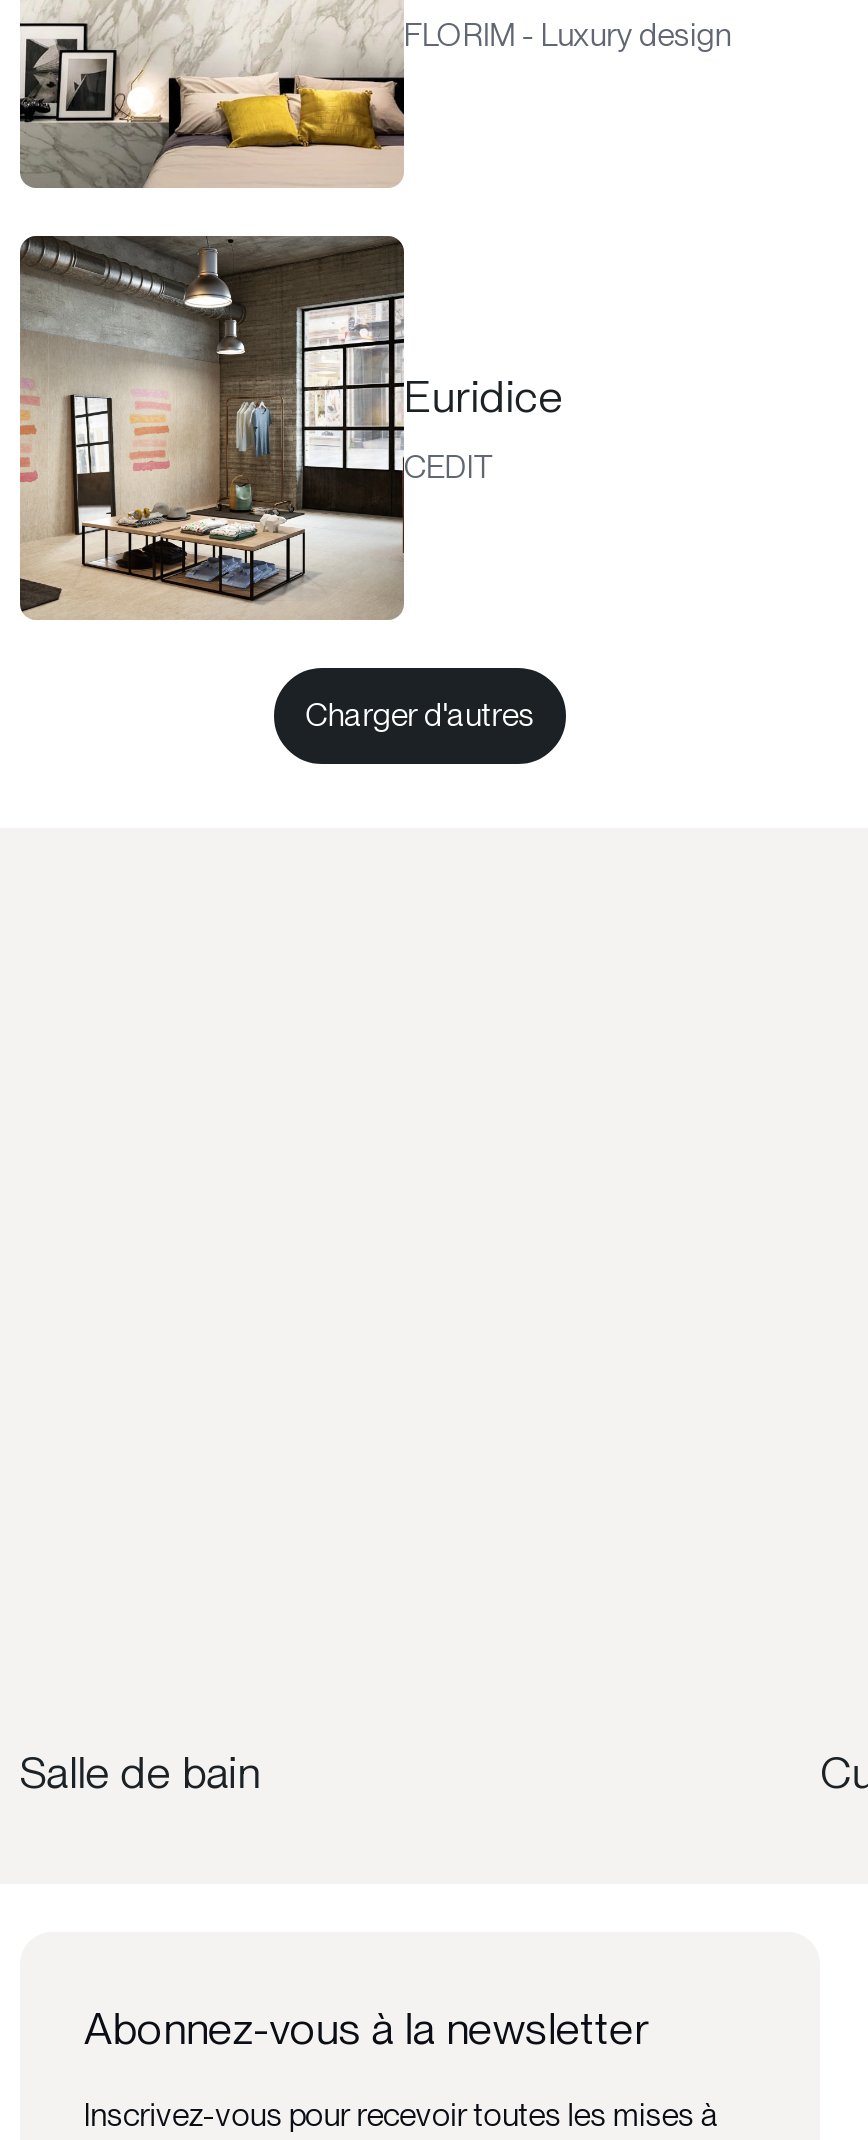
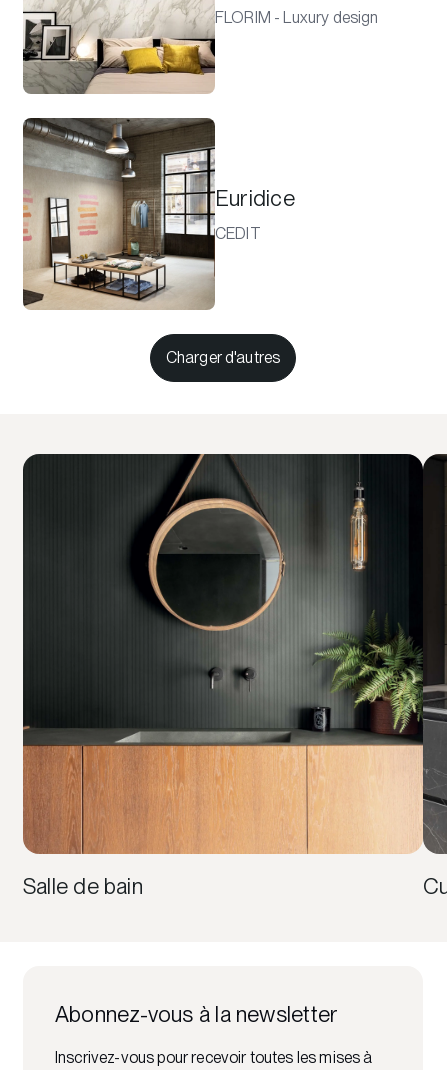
+ [image]
